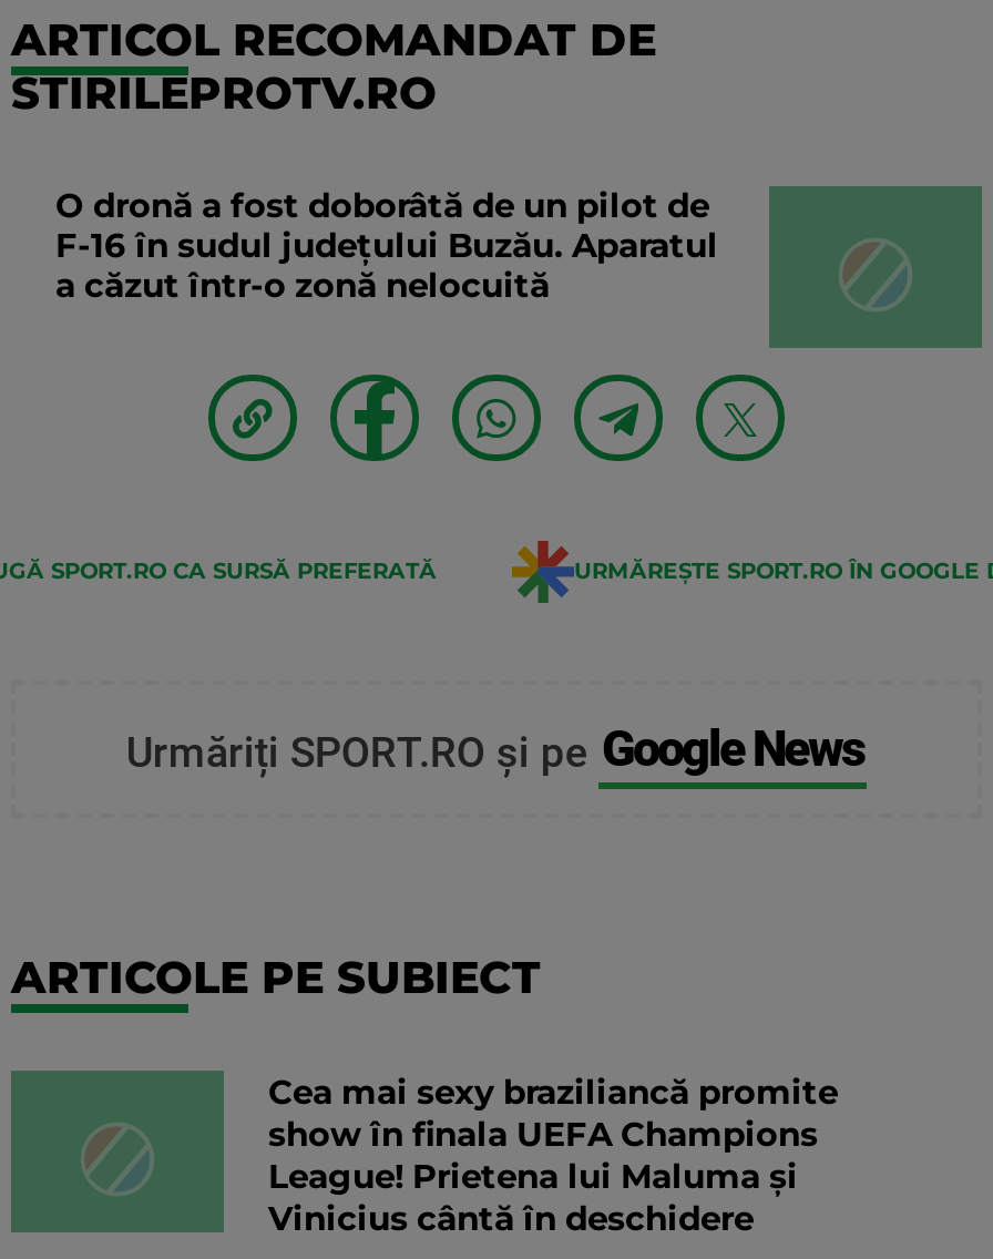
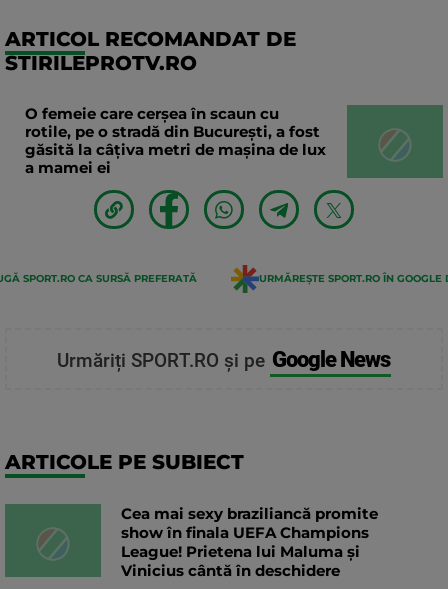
- O dronă a fost doborâtă de un pilot de
- F-16 în sudul județului Buzău. Aparatul
- a căzut într-o zonă nelocuită
+ O femeie care cerșea în scaun cu
+ rotile, pe o stradă din București, a fost
+ găsită la câțiva metri de mașina de lux
+ a mamei ei
